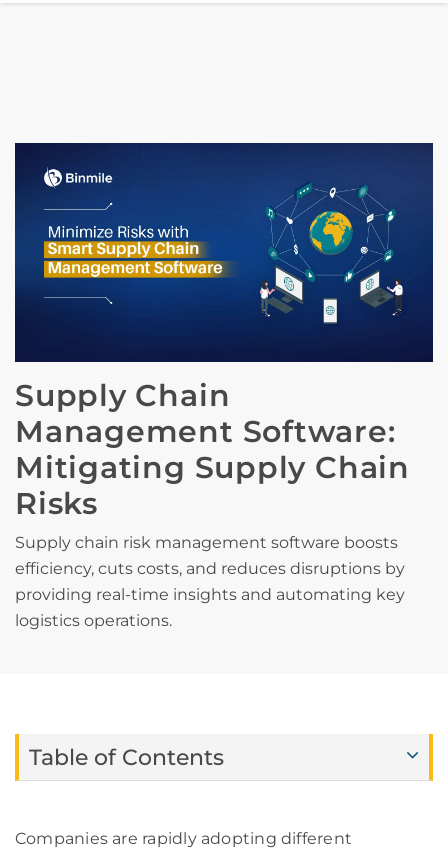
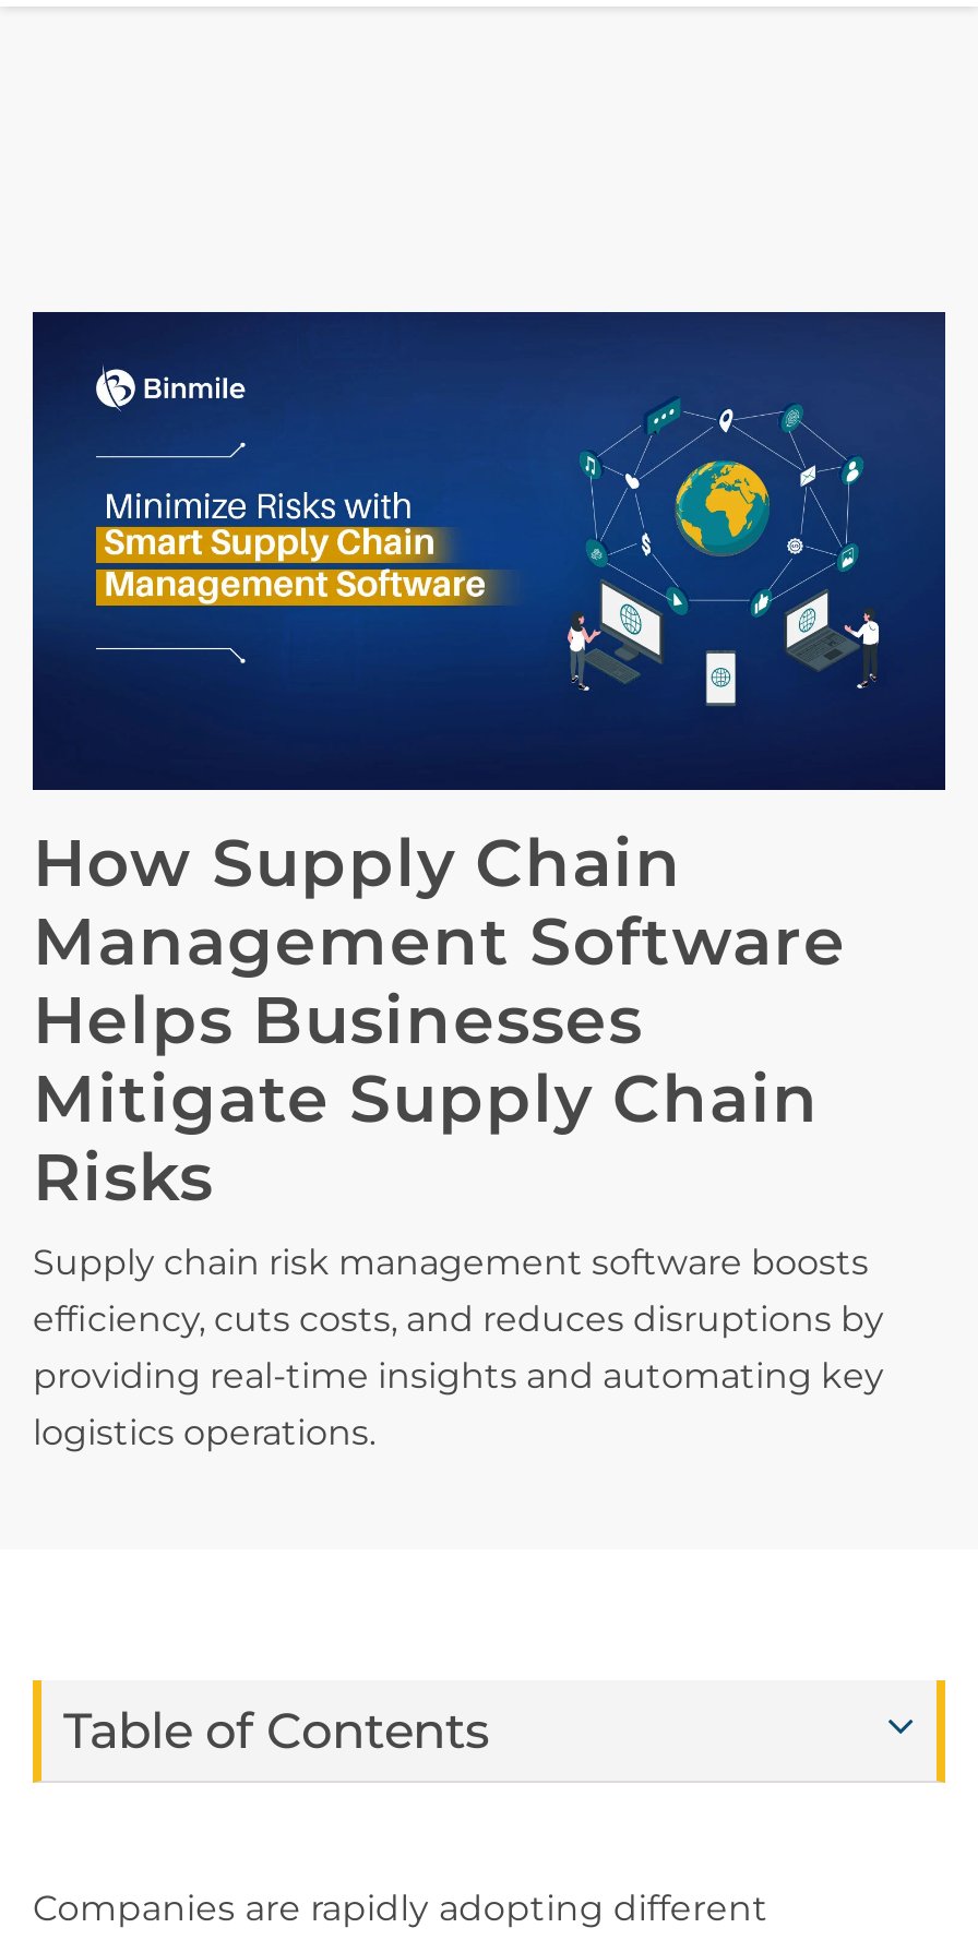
- Supply Chain
- Management Software:
- Mitigating Supply Chain
+ How Supply Chain
+ Management Software
+ Helps Businesses
+ Mitigate Supply Chain
